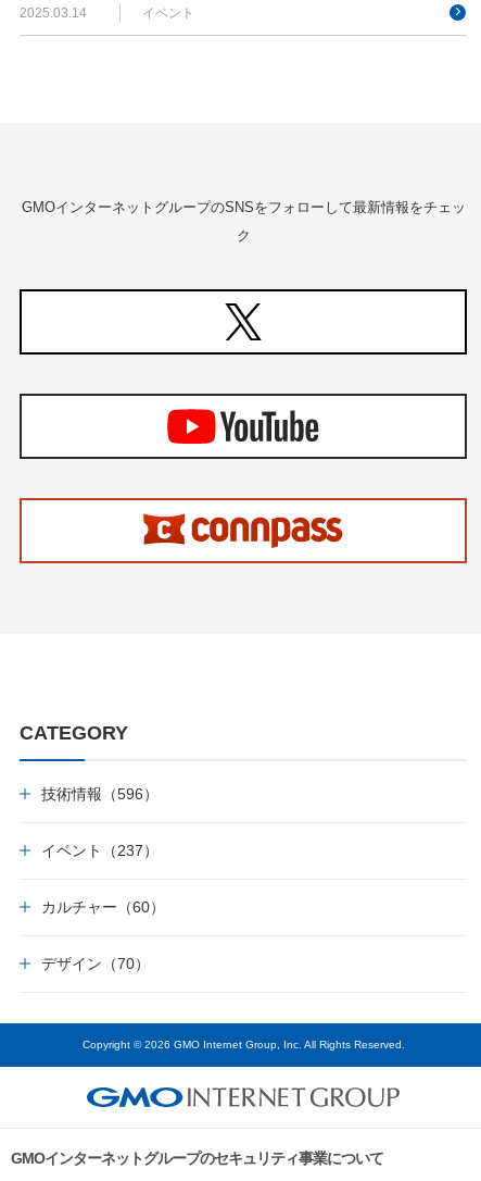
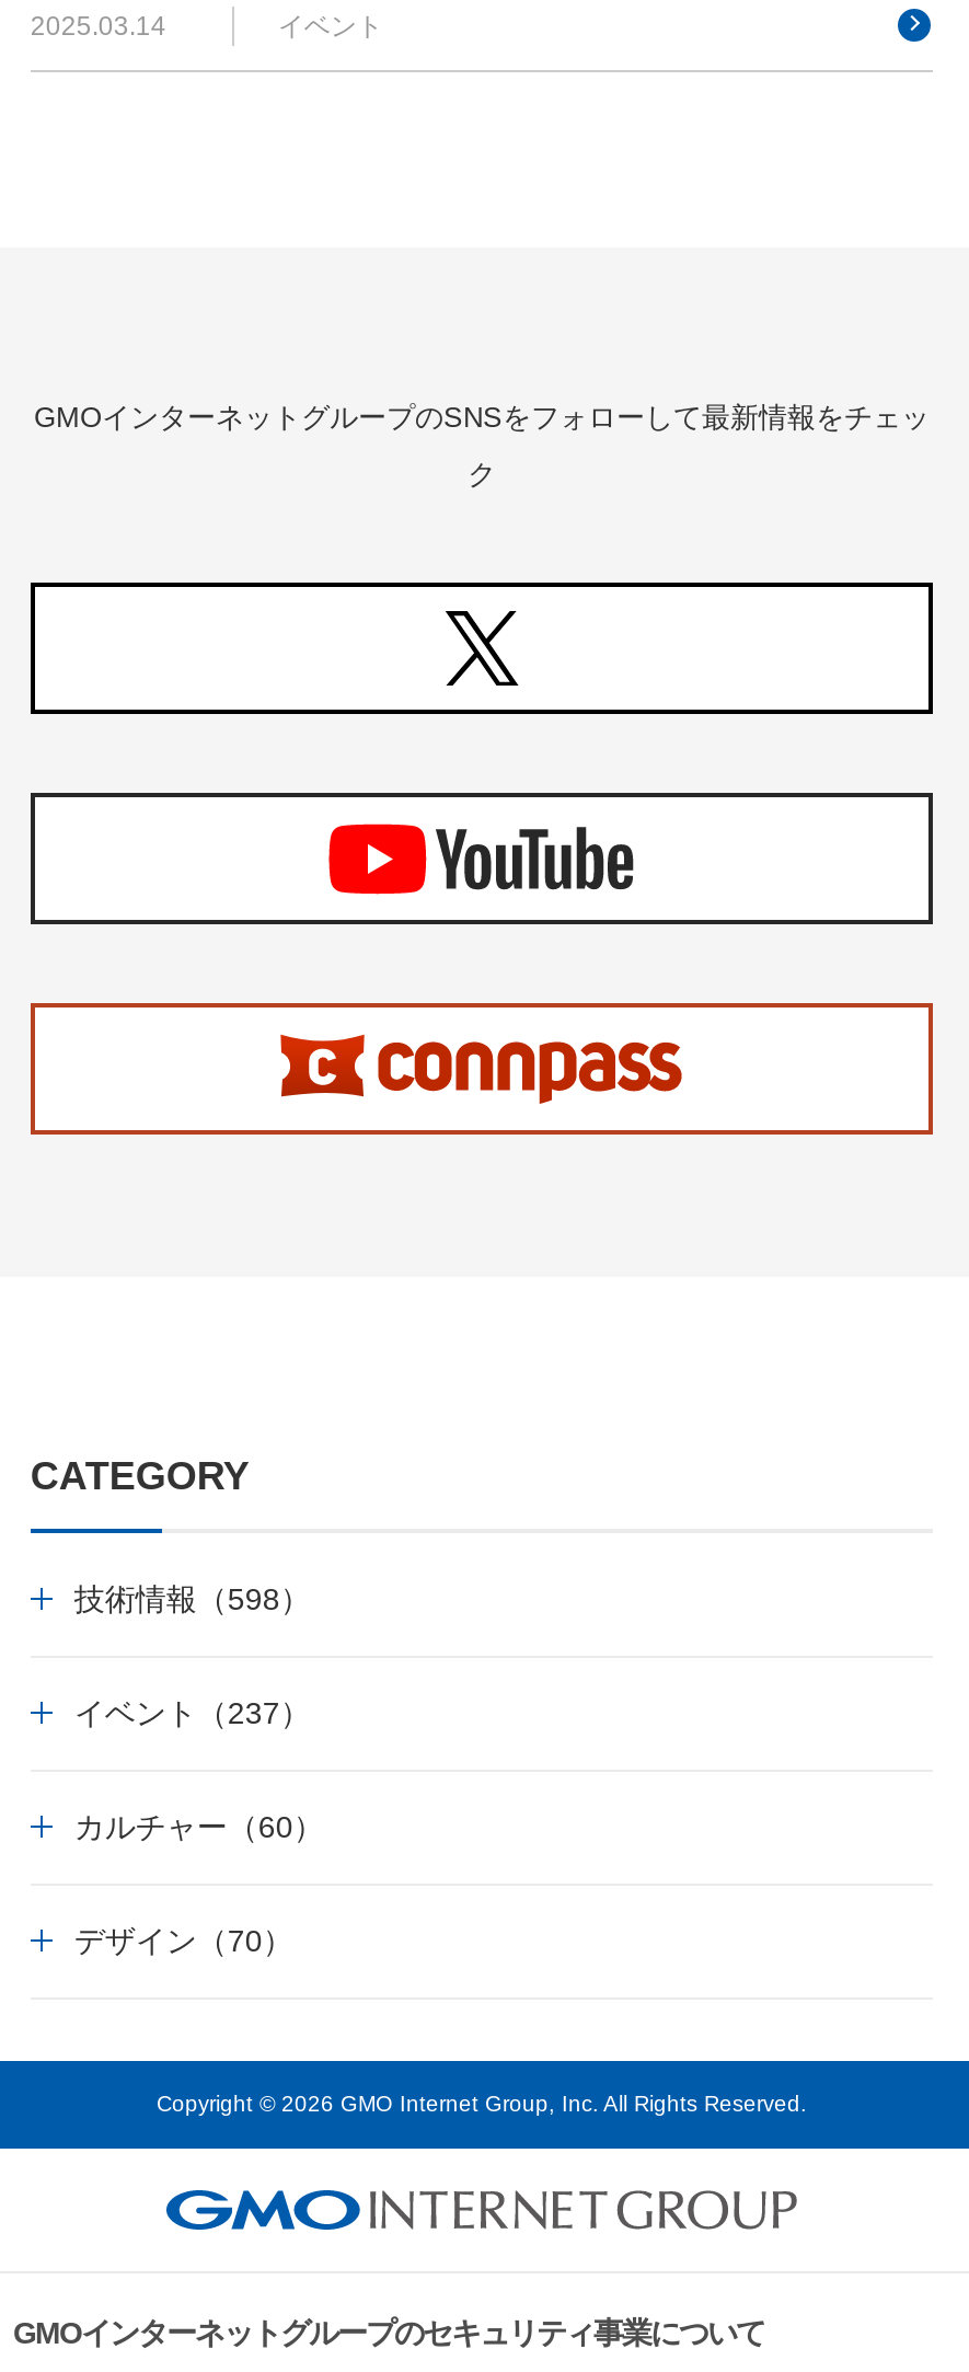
- 技術情報（596）
+ 技術情報（598）
